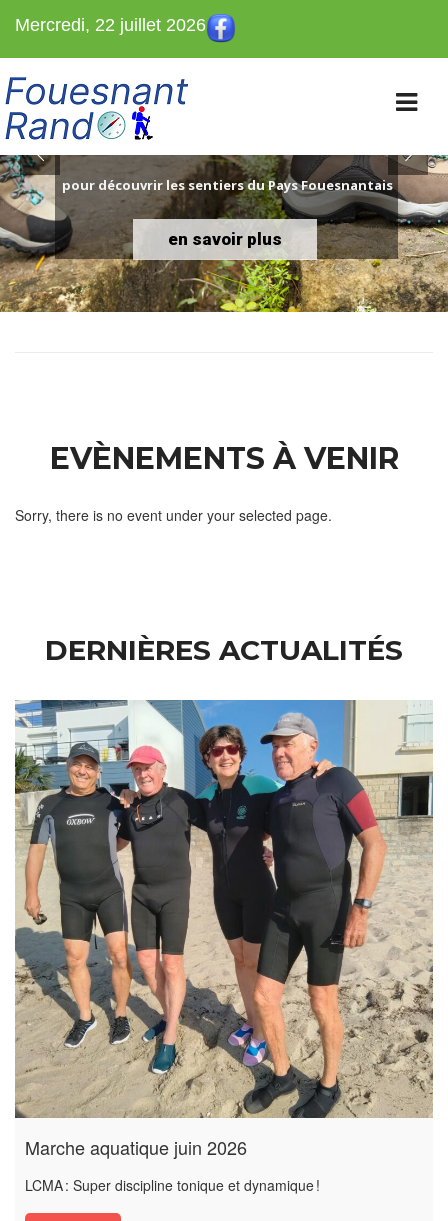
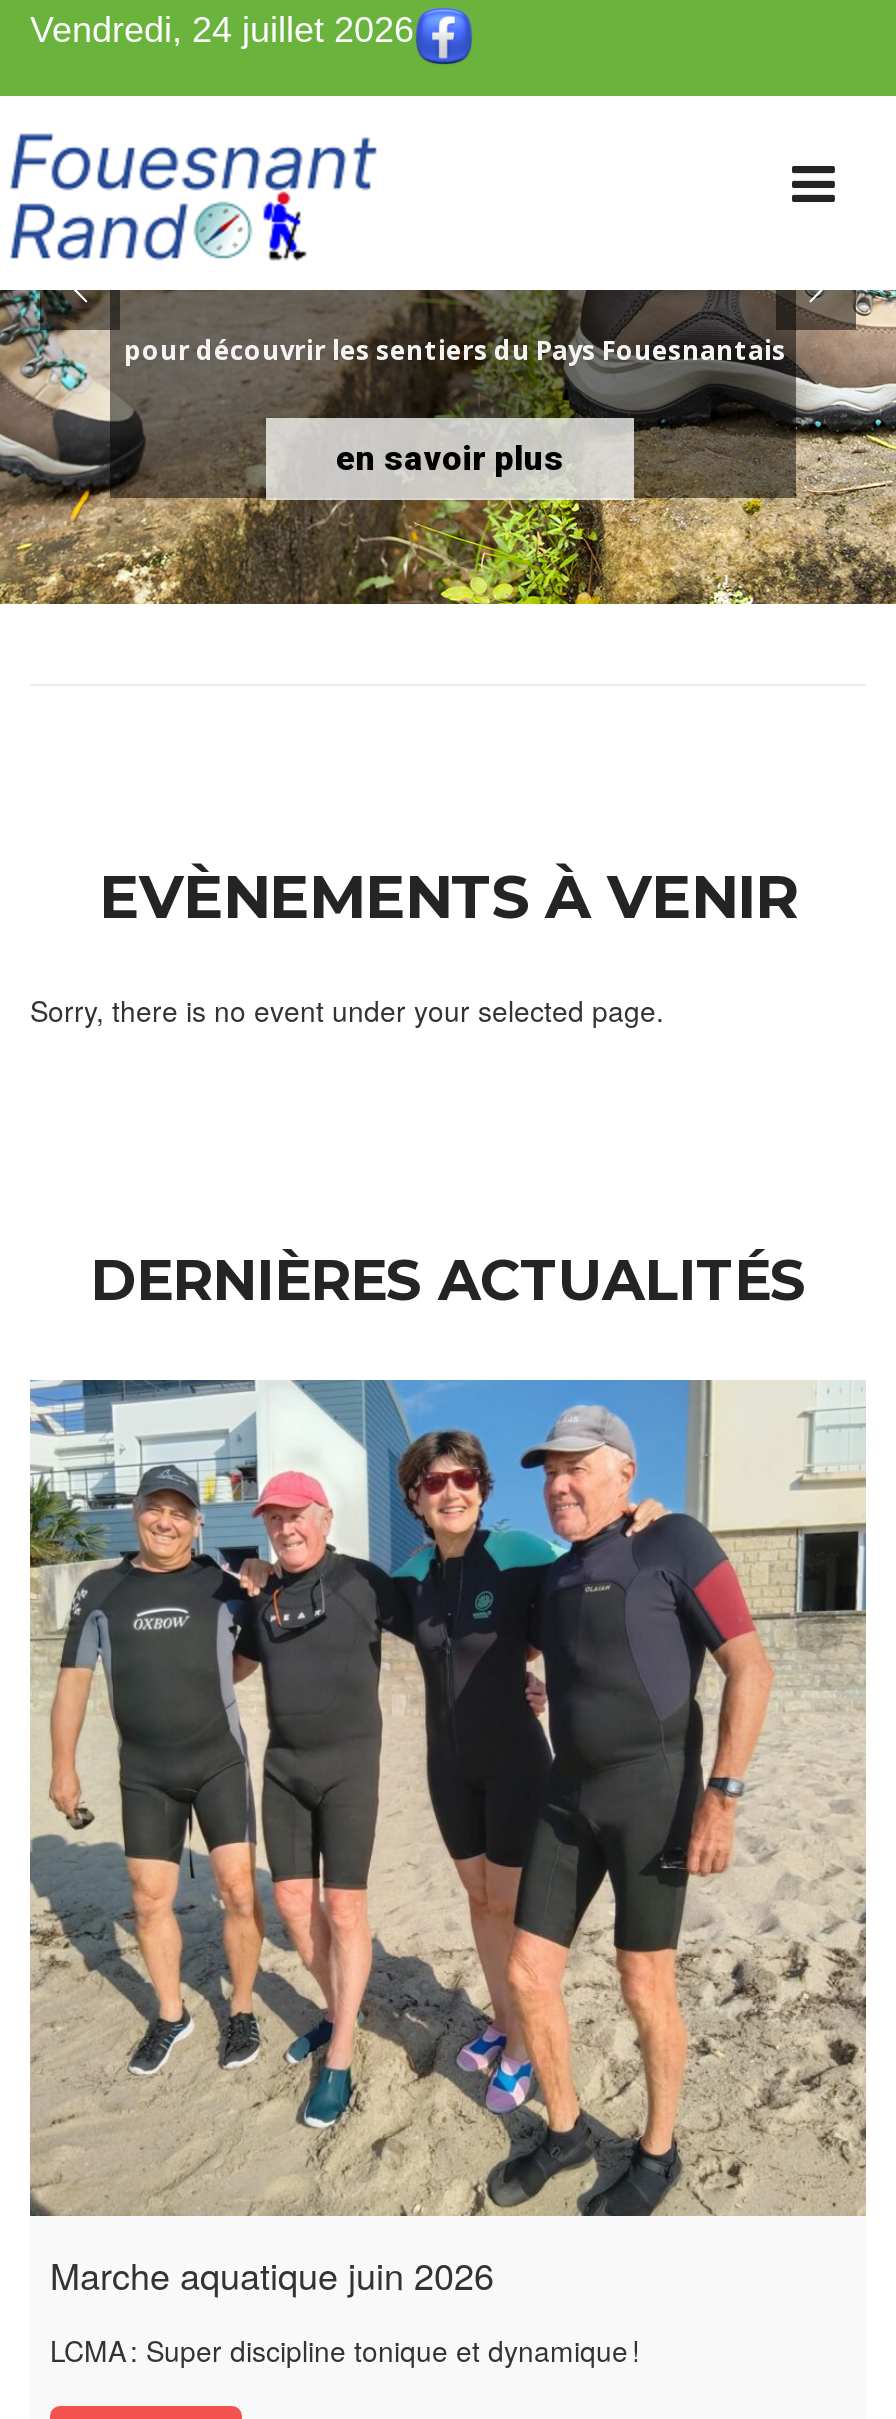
- Mercredi, 22 juillet 2026
+ Vendredi, 24 juillet 2026
